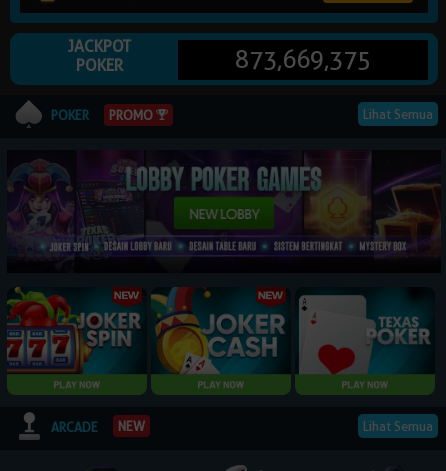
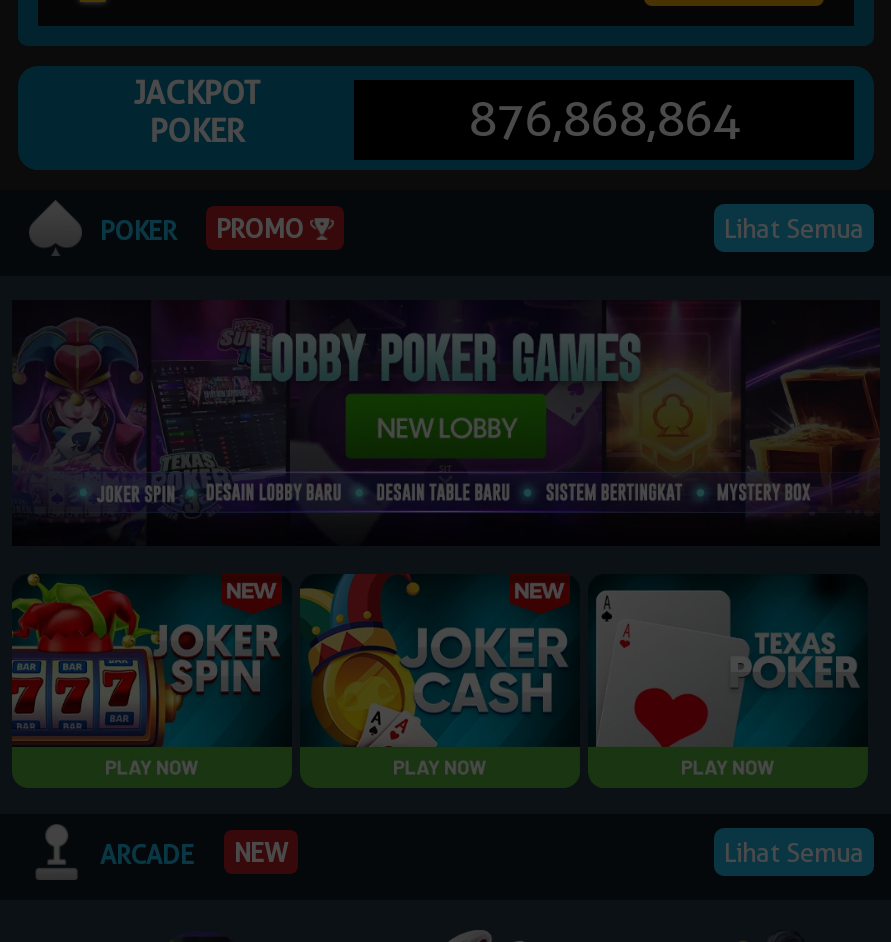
- 873,669,375
+ 876,868,864
